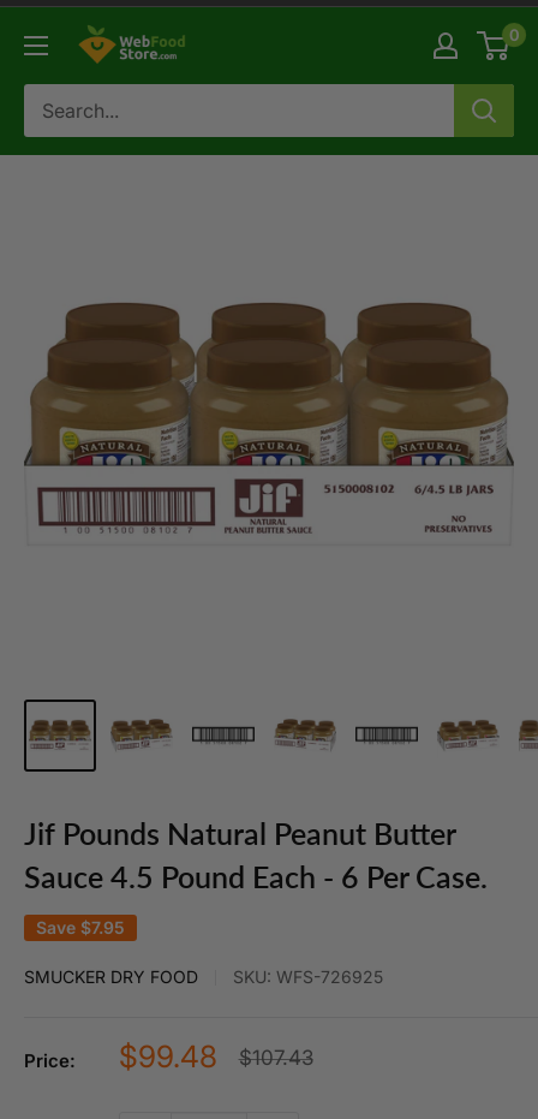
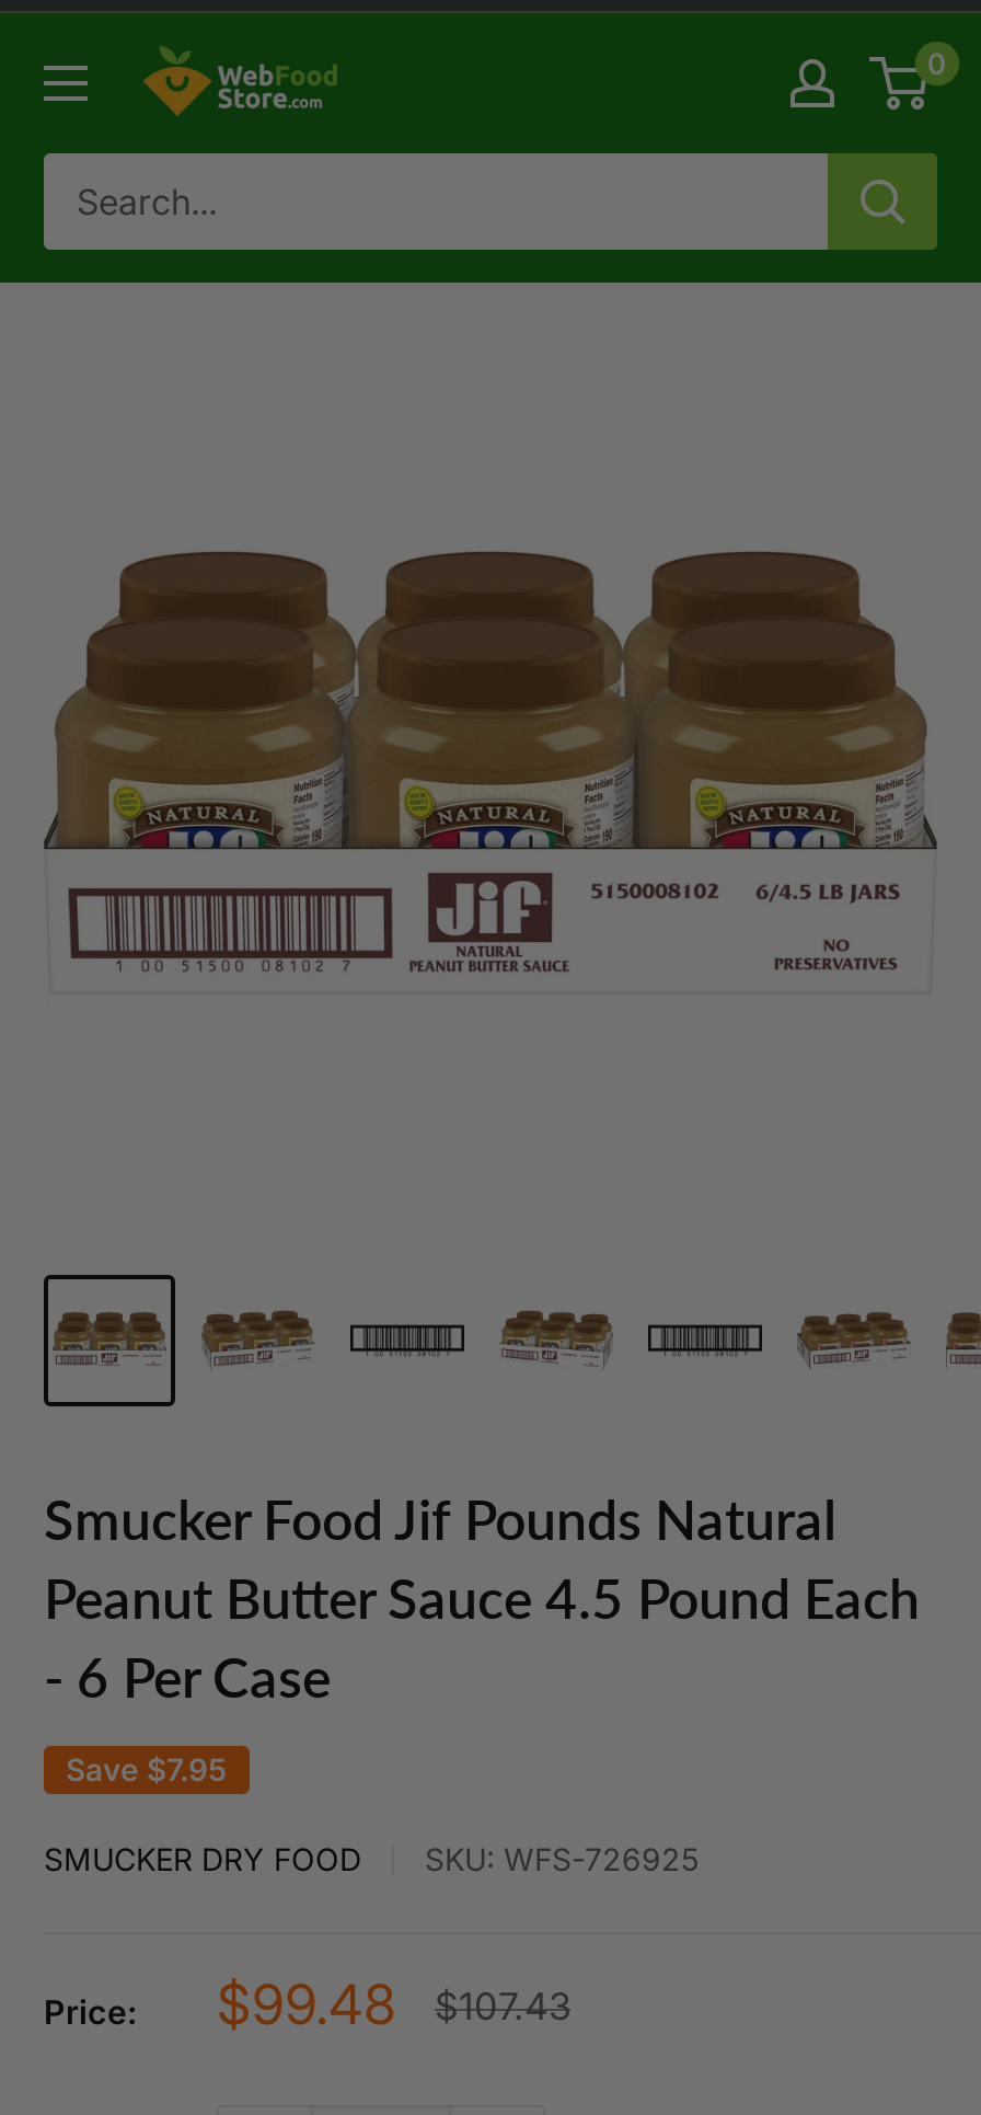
- Jif Pounds Natural Peanut Butter
- Sauce 4.5 Pound Each - 6 Per Case.
+ Smucker Food Jif Pounds Natural
+ Peanut Butter Sauce 4.5 Pound Each
+ - 6 Per Case
